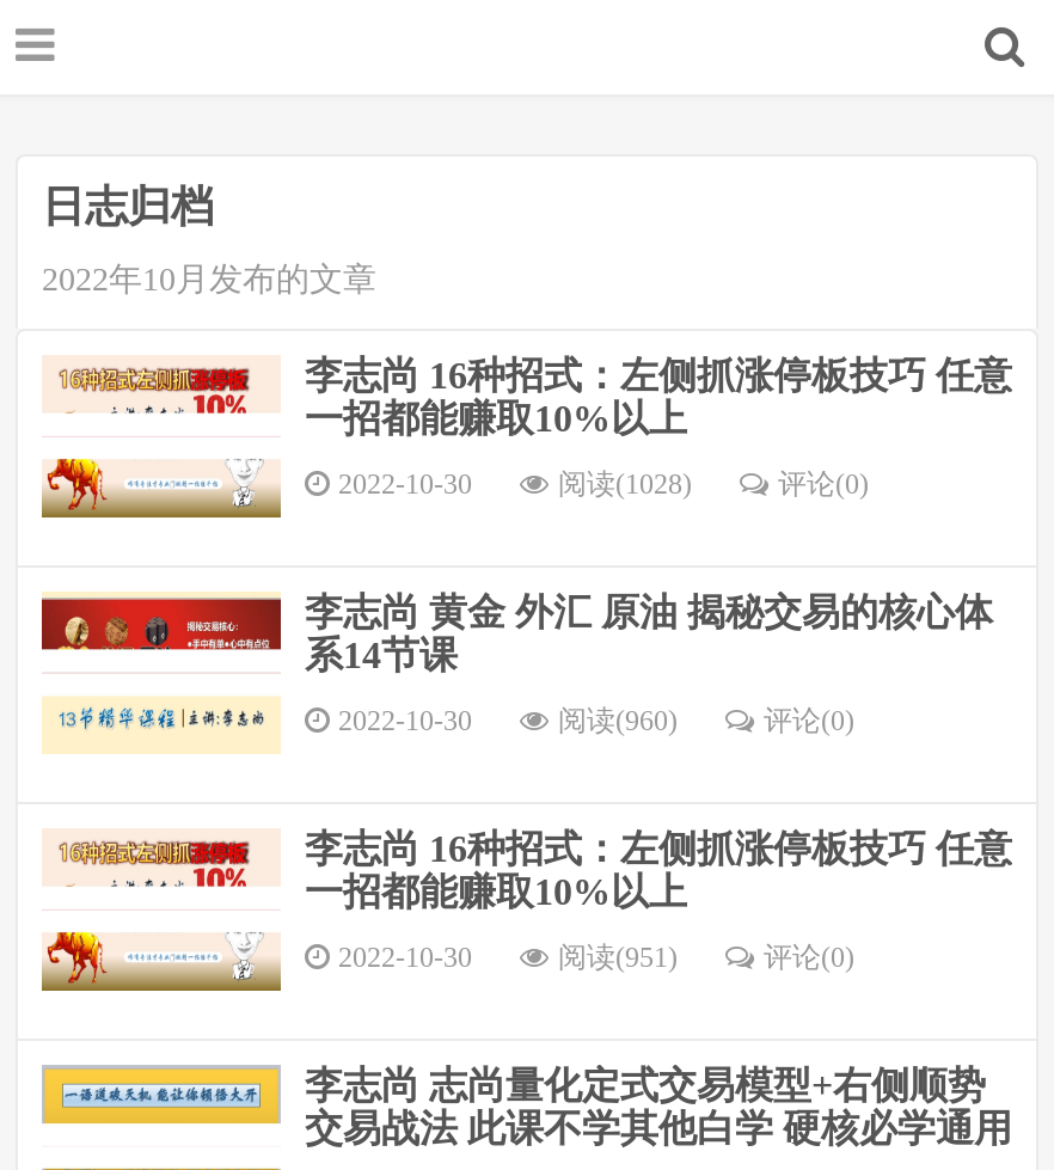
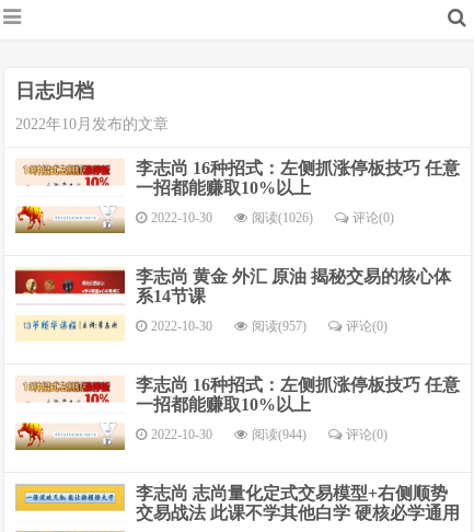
- 阅读(1028)
+ 阅读(1026)

- 阅读(960)
+ 阅读(957)

- 阅读(951)
+ 阅读(944)
